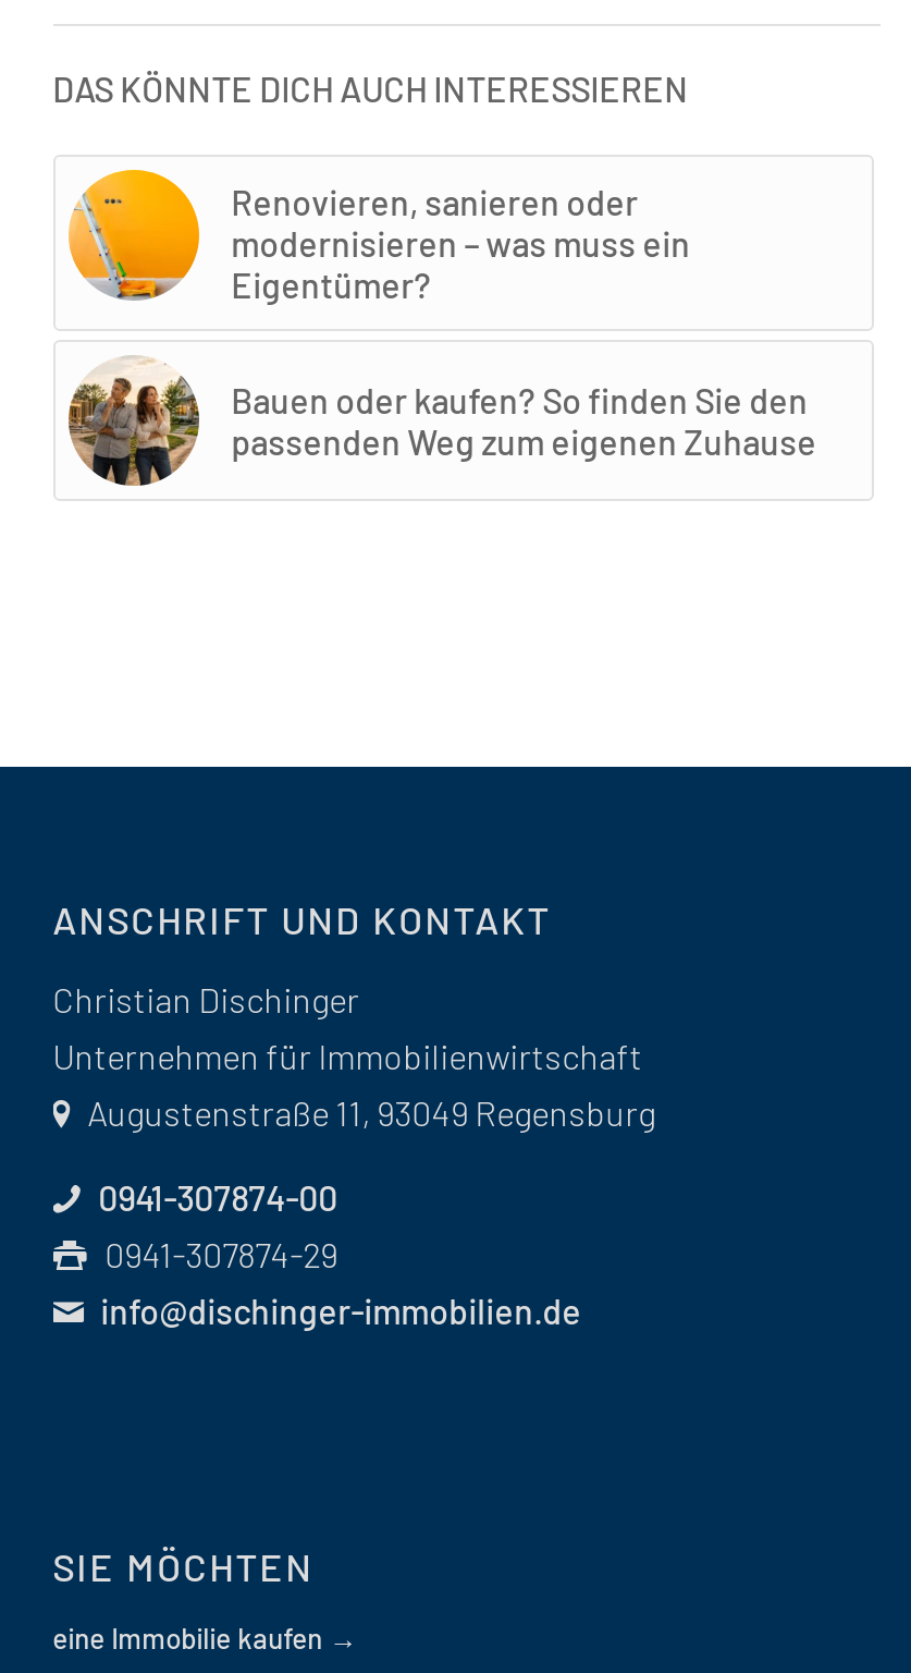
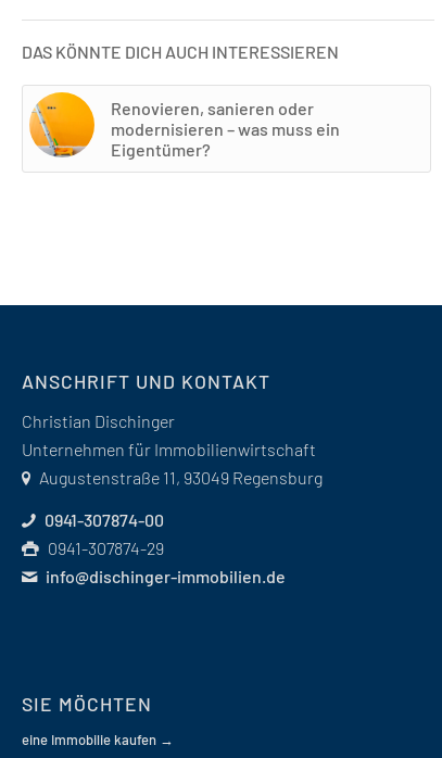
- [image]
- Bauen oder kaufen? So finden Sie den
- passenden Weg zum eigenen Zuhause
